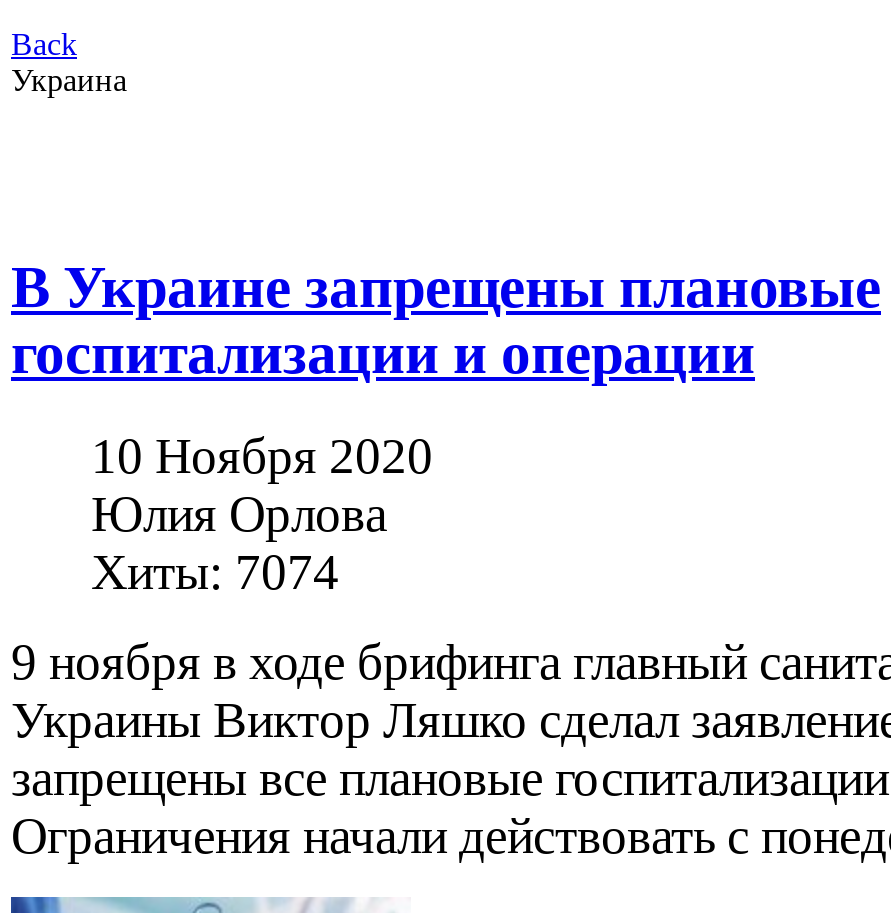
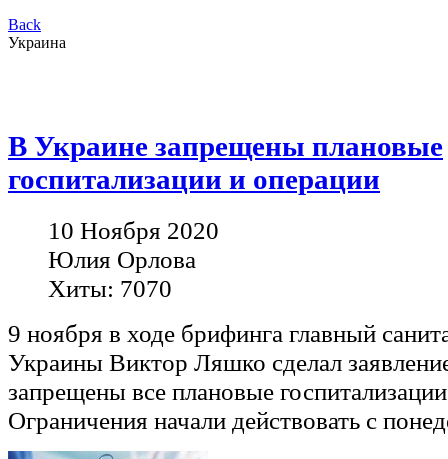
- Хиты: 7074
+ Хиты: 7070
